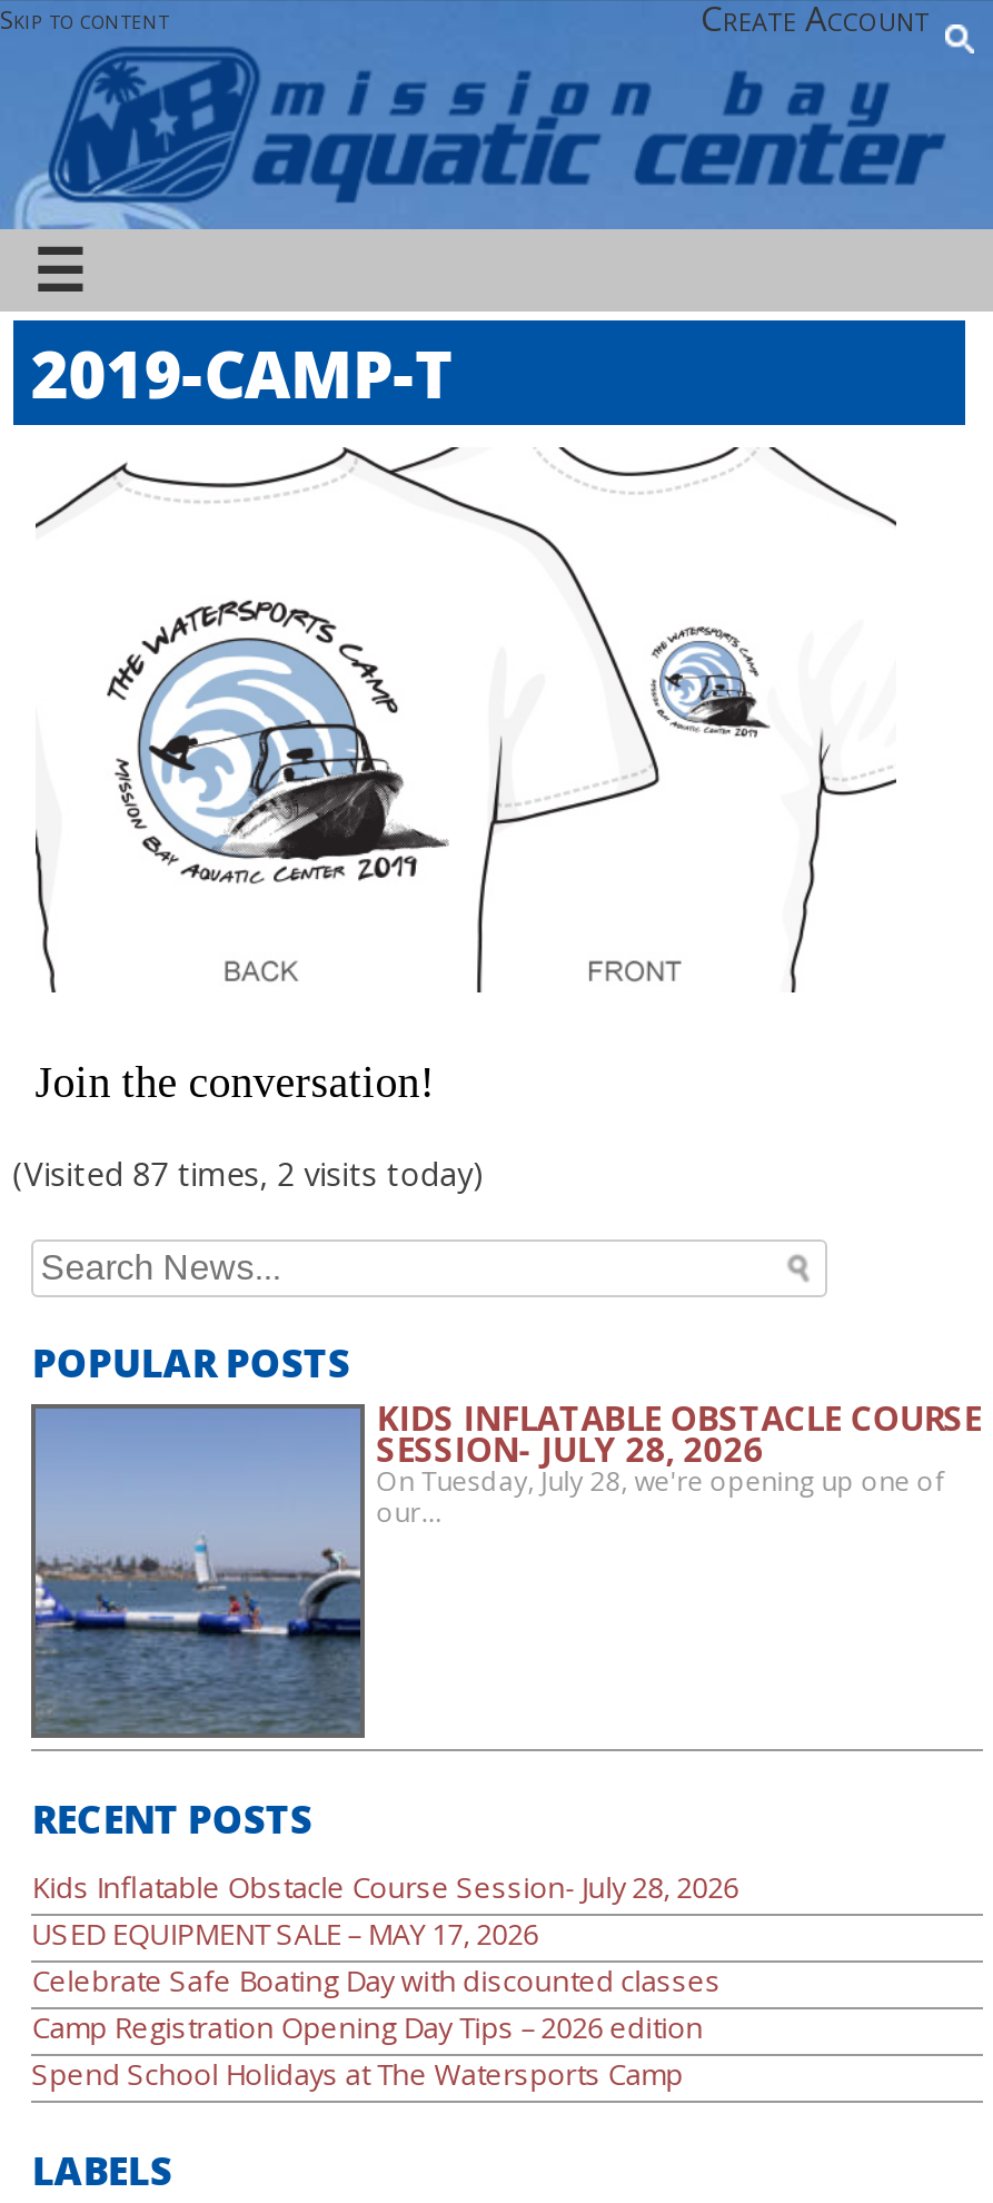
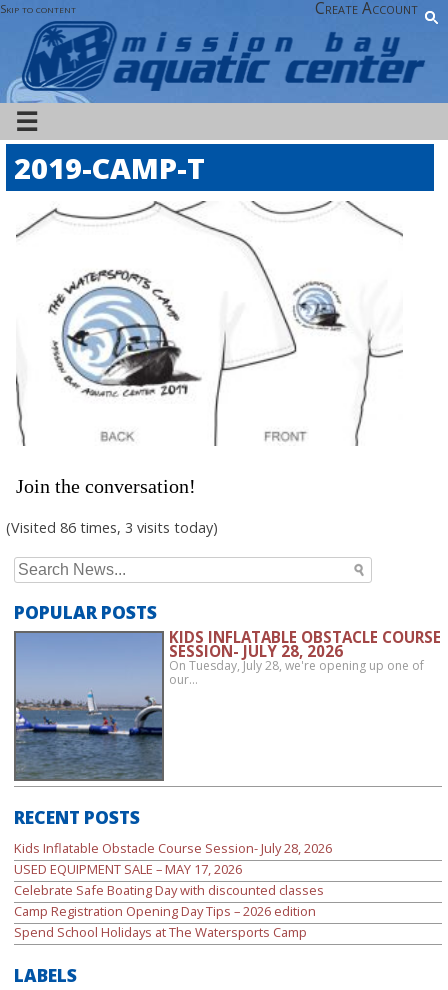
- (Visited 87 times, 2 visits today)
+ (Visited 86 times, 3 visits today)
